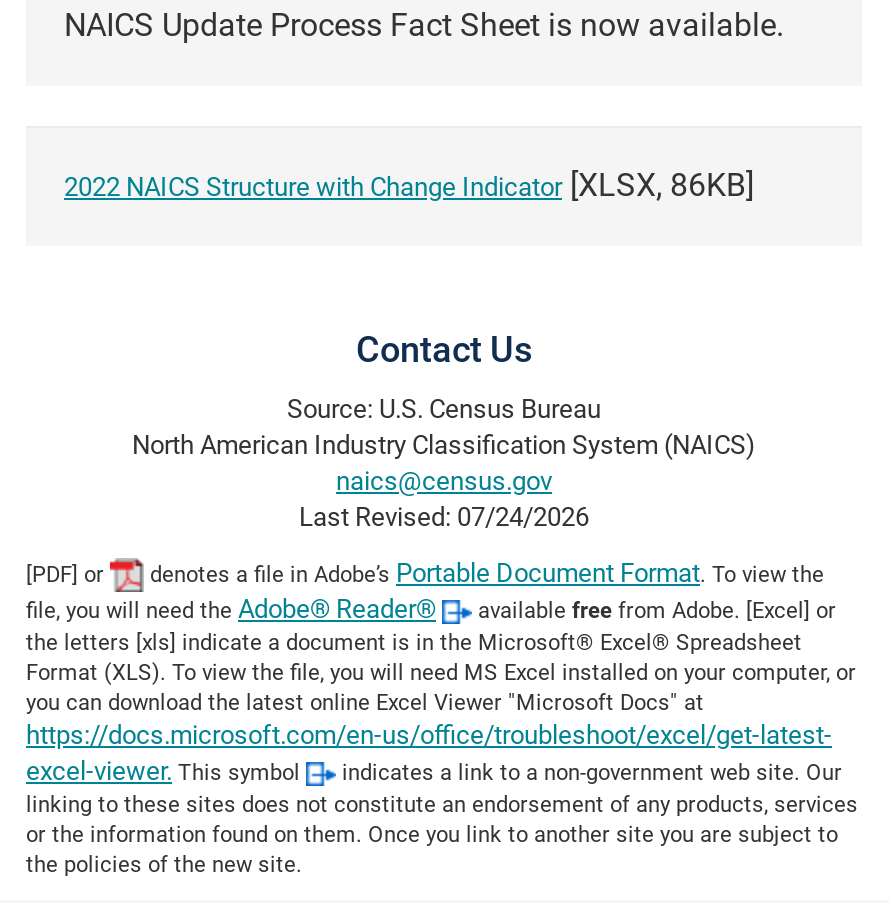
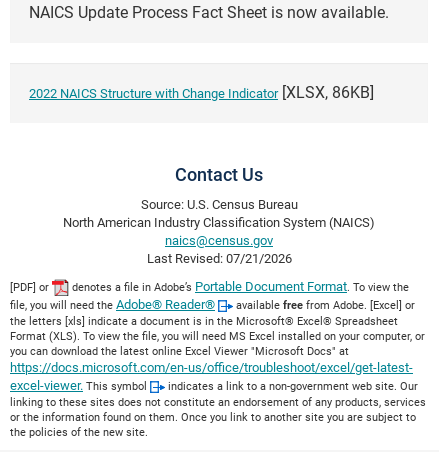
- Last Revised: 07/24/2026
+ Last Revised: 07/21/2026
